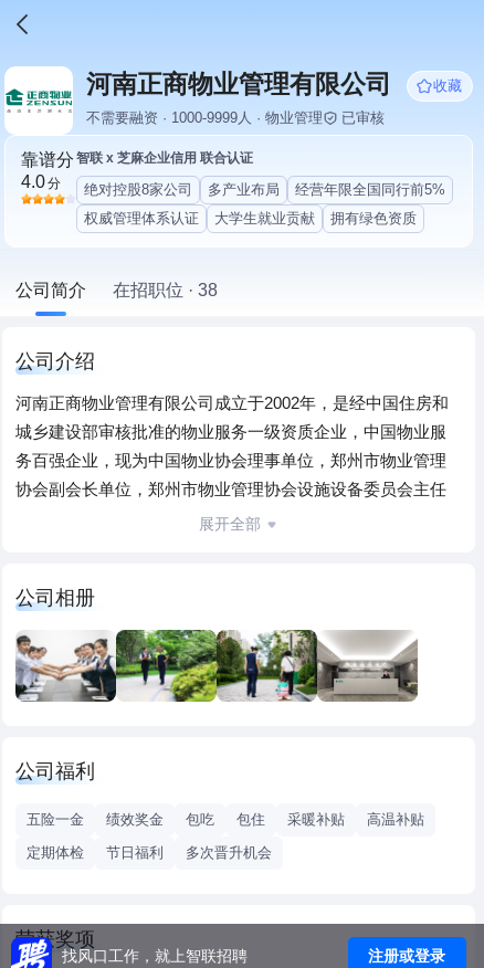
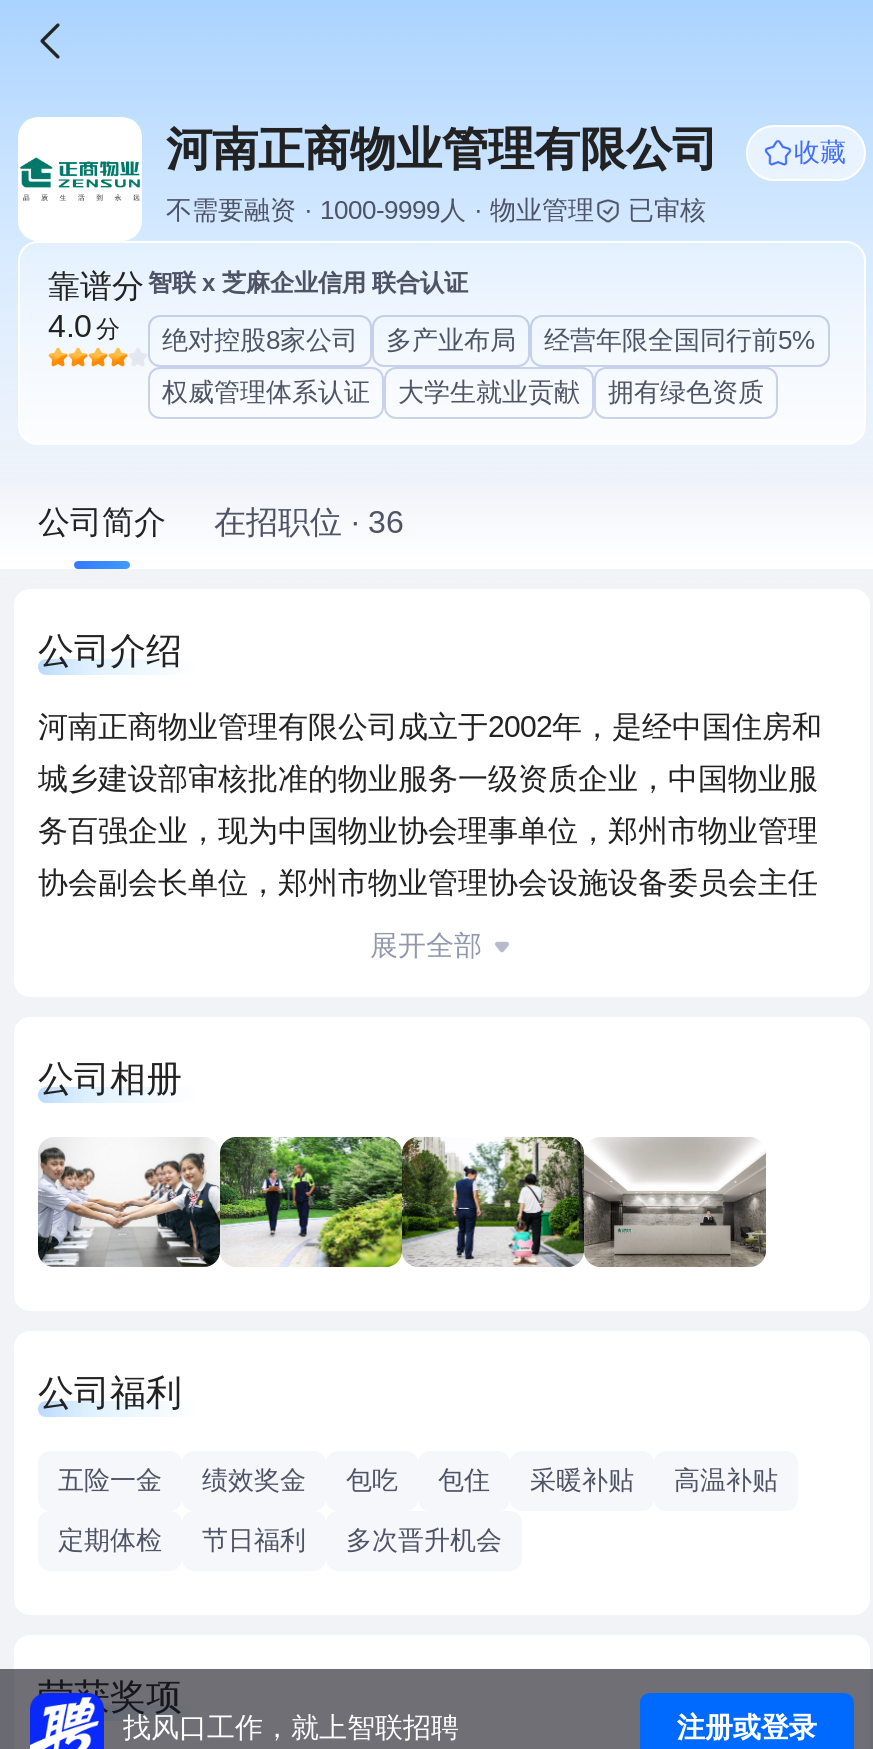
- 公司简介 在招职位 · 38
+ 公司简介 在招职位 · 36
